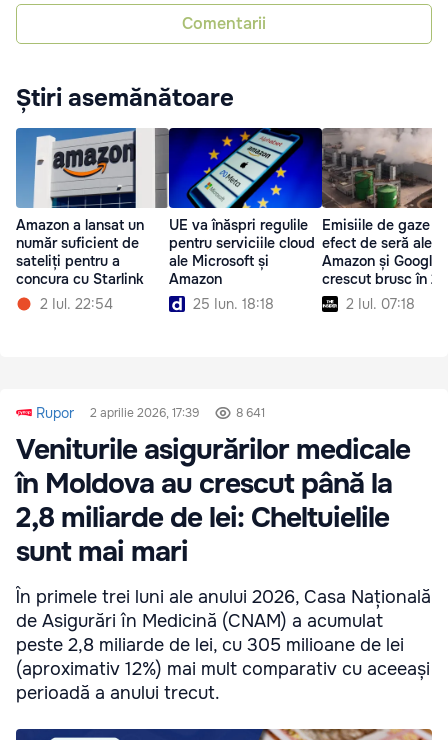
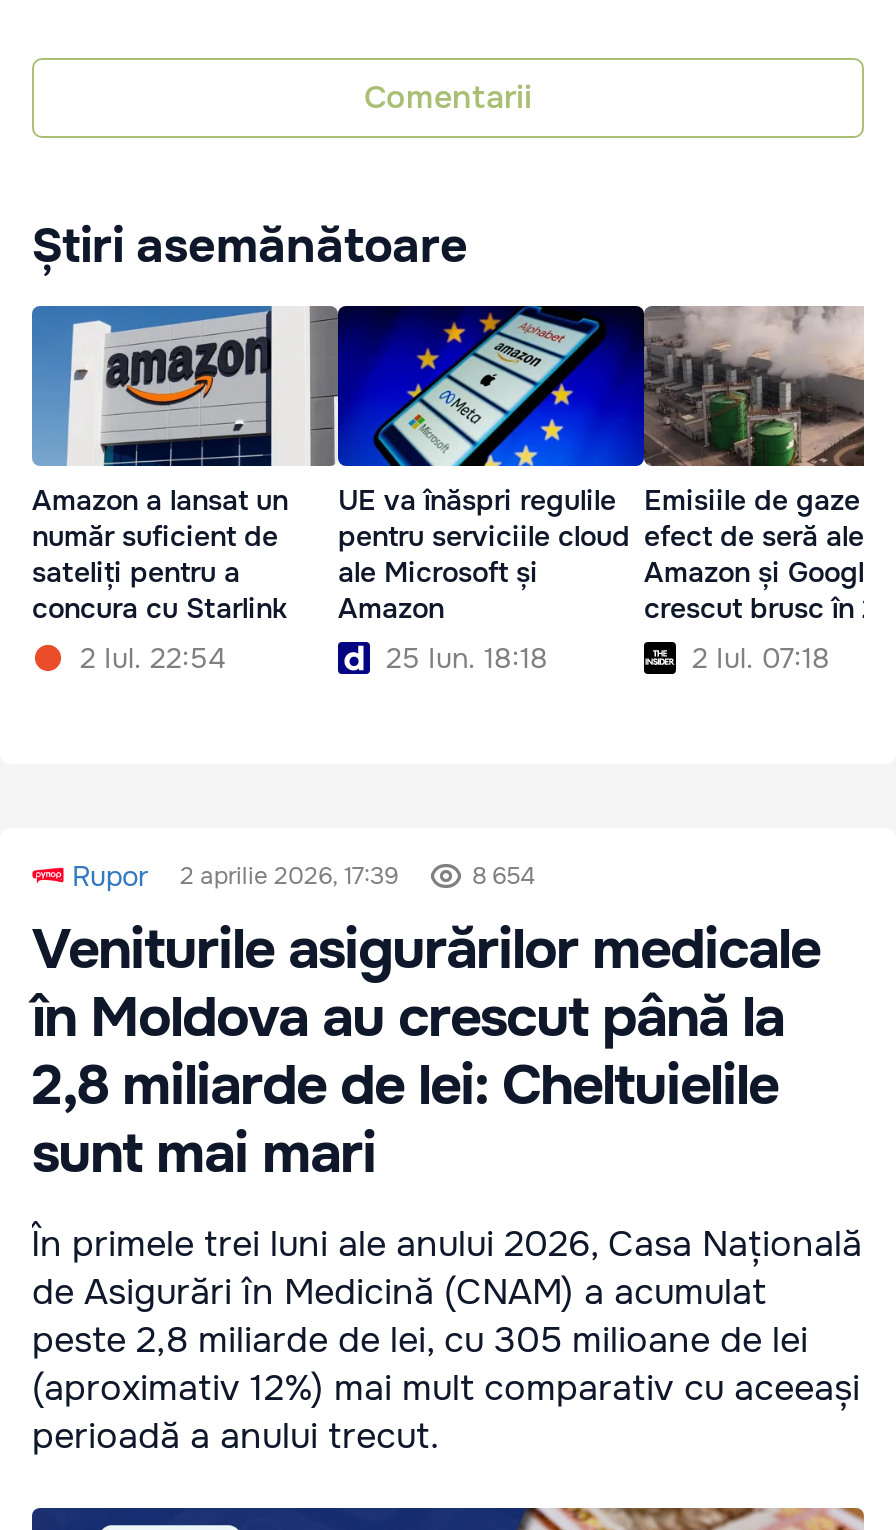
- 8 641
+ 8 654
